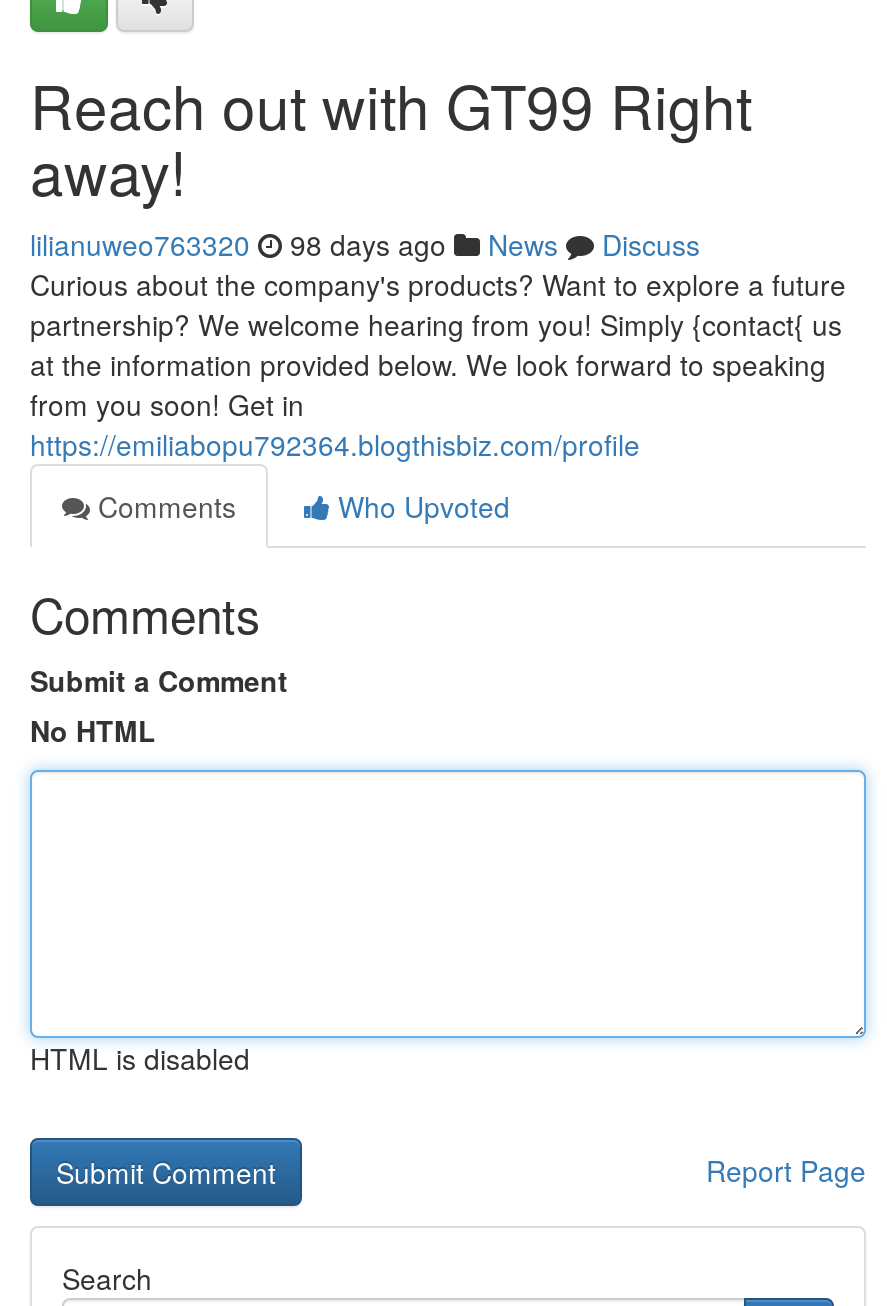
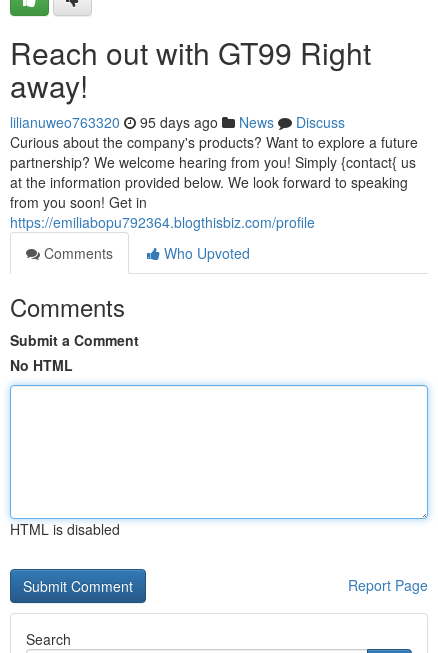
- lilianuweo763320 98 days ago News Discuss
+ lilianuweo763320 95 days ago News Discuss
